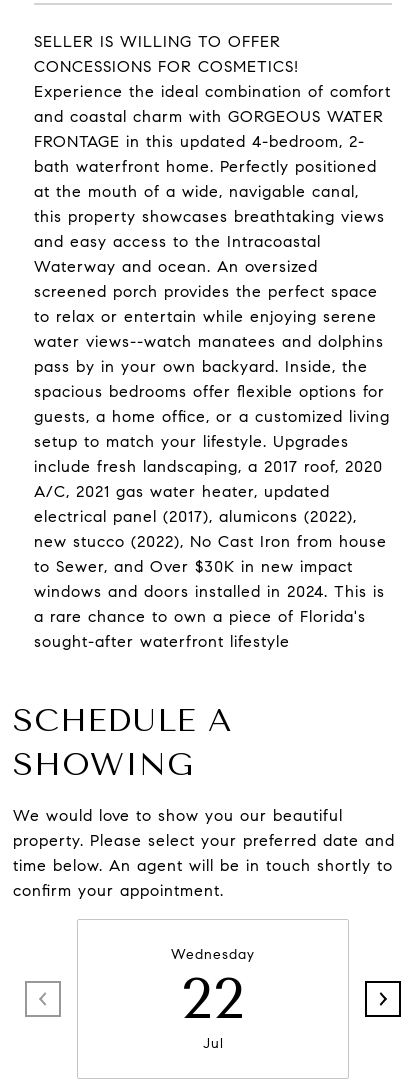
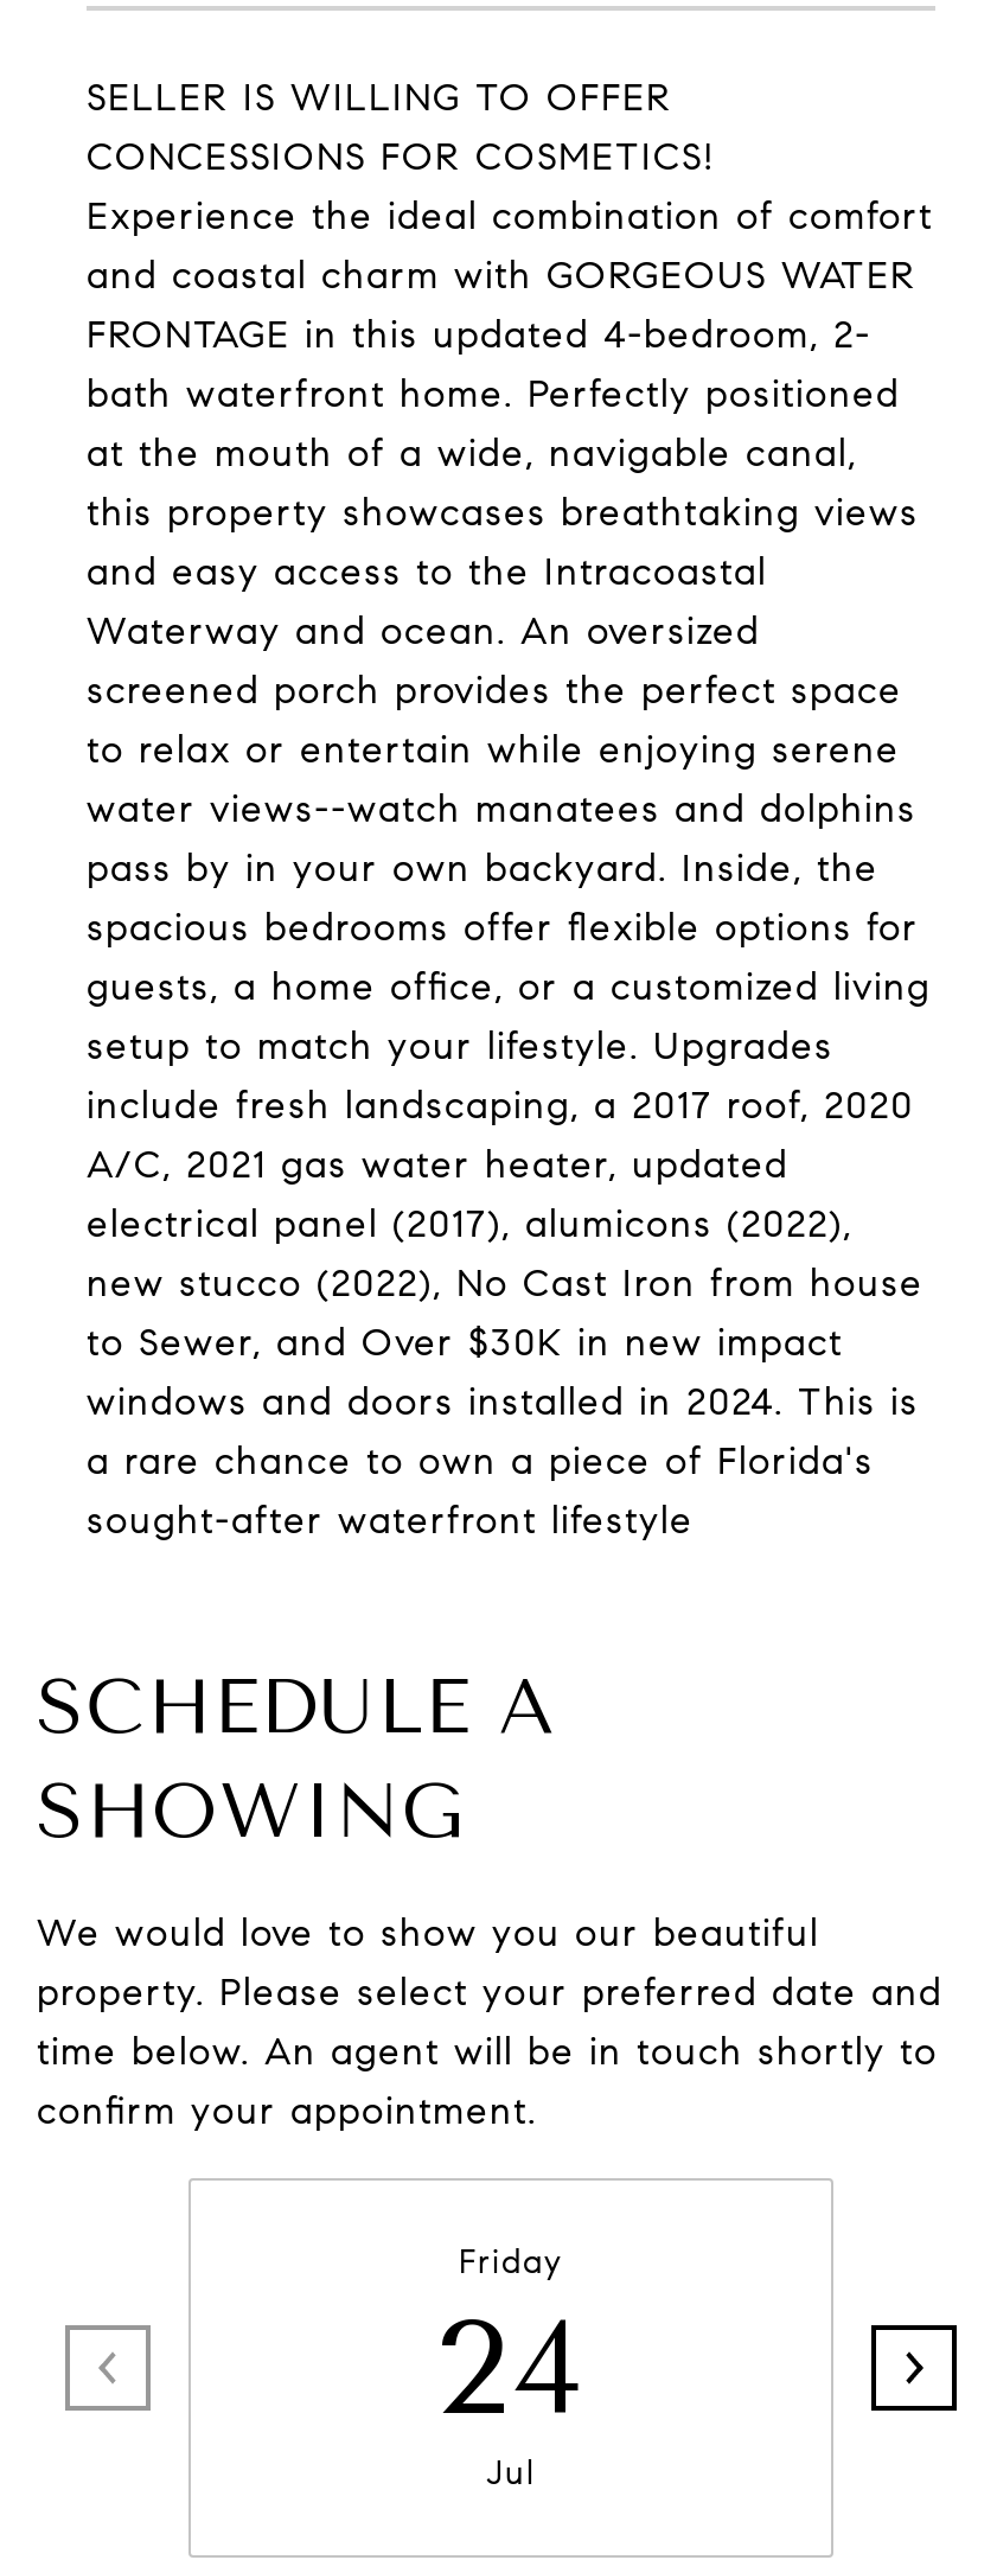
- Wednesday
- 22
+ Friday
+ 24
